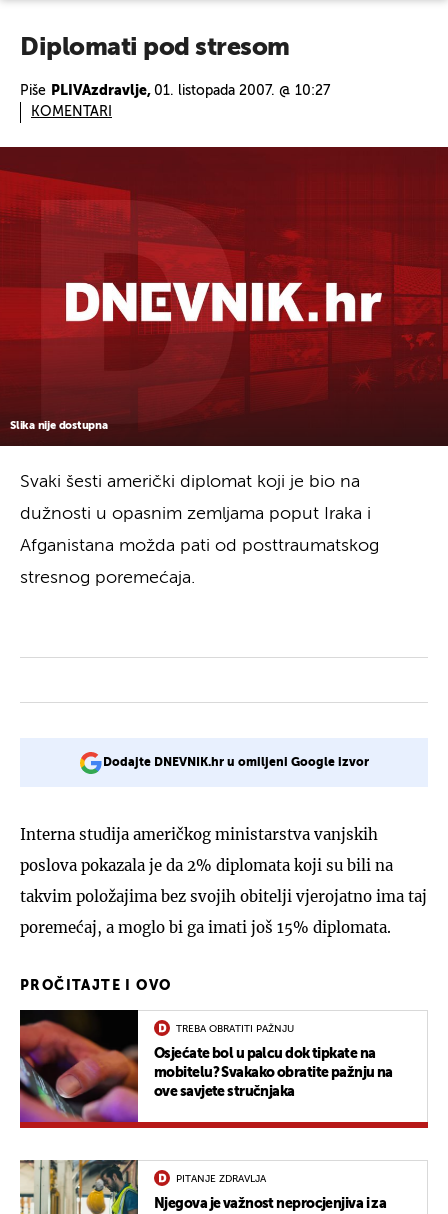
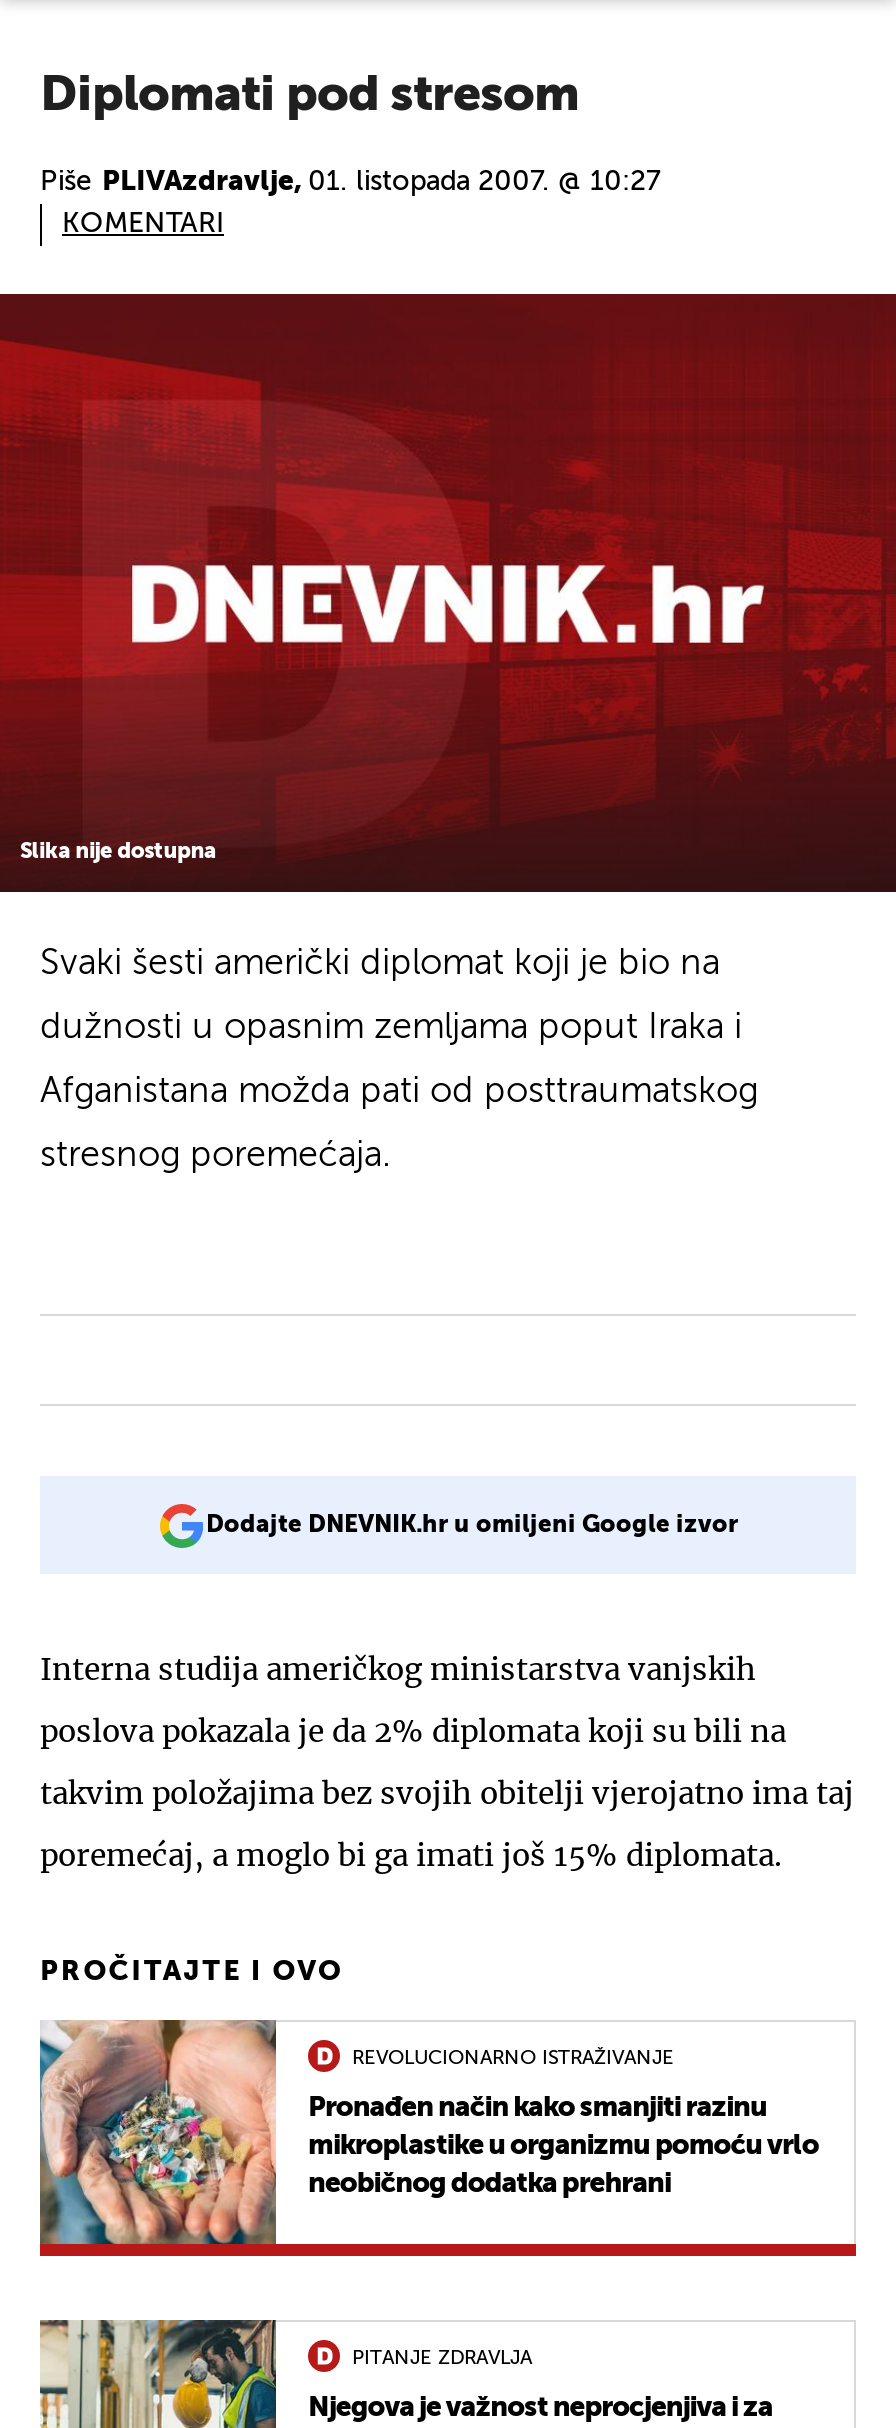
- [image]
- Osjećate bol u palcu dok tipkate na
- mobitelu? Svakako obratite pažnju na
- ove savjete stručnjaka
+ [image]
+ Pronađen način kako smanjiti razinu
+ mikroplastike u organizmu pomoću vrlo
+ neobičnog dodatka prehrani

- TREBA OBRATITI PAŽNJU
+ REVOLUCIONARNO ISTRAŽIVANJE
